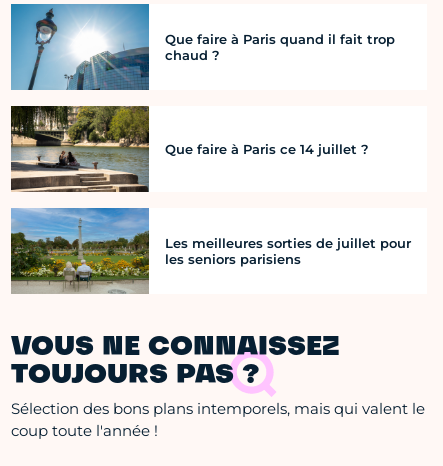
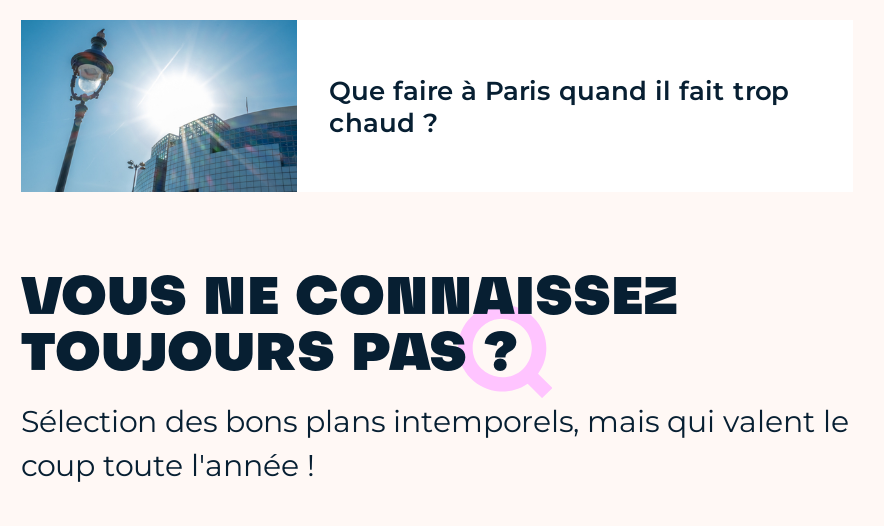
- [image]
- Que faire à Paris ce 14 juillet ?

- [image]
- Les meilleures sorties de juillet pour
- les seniors parisiens
